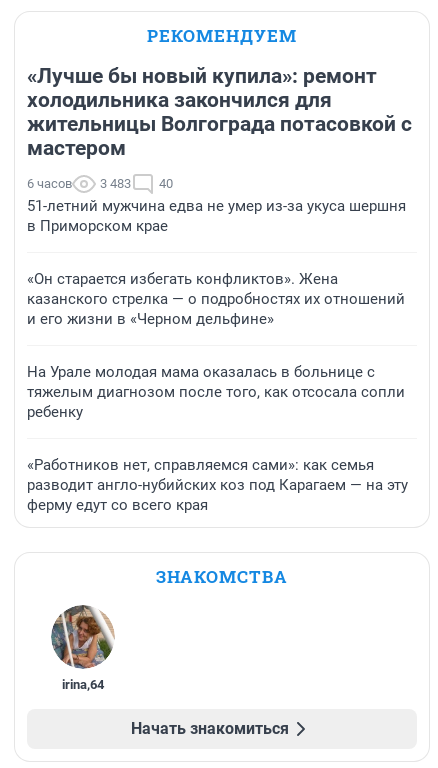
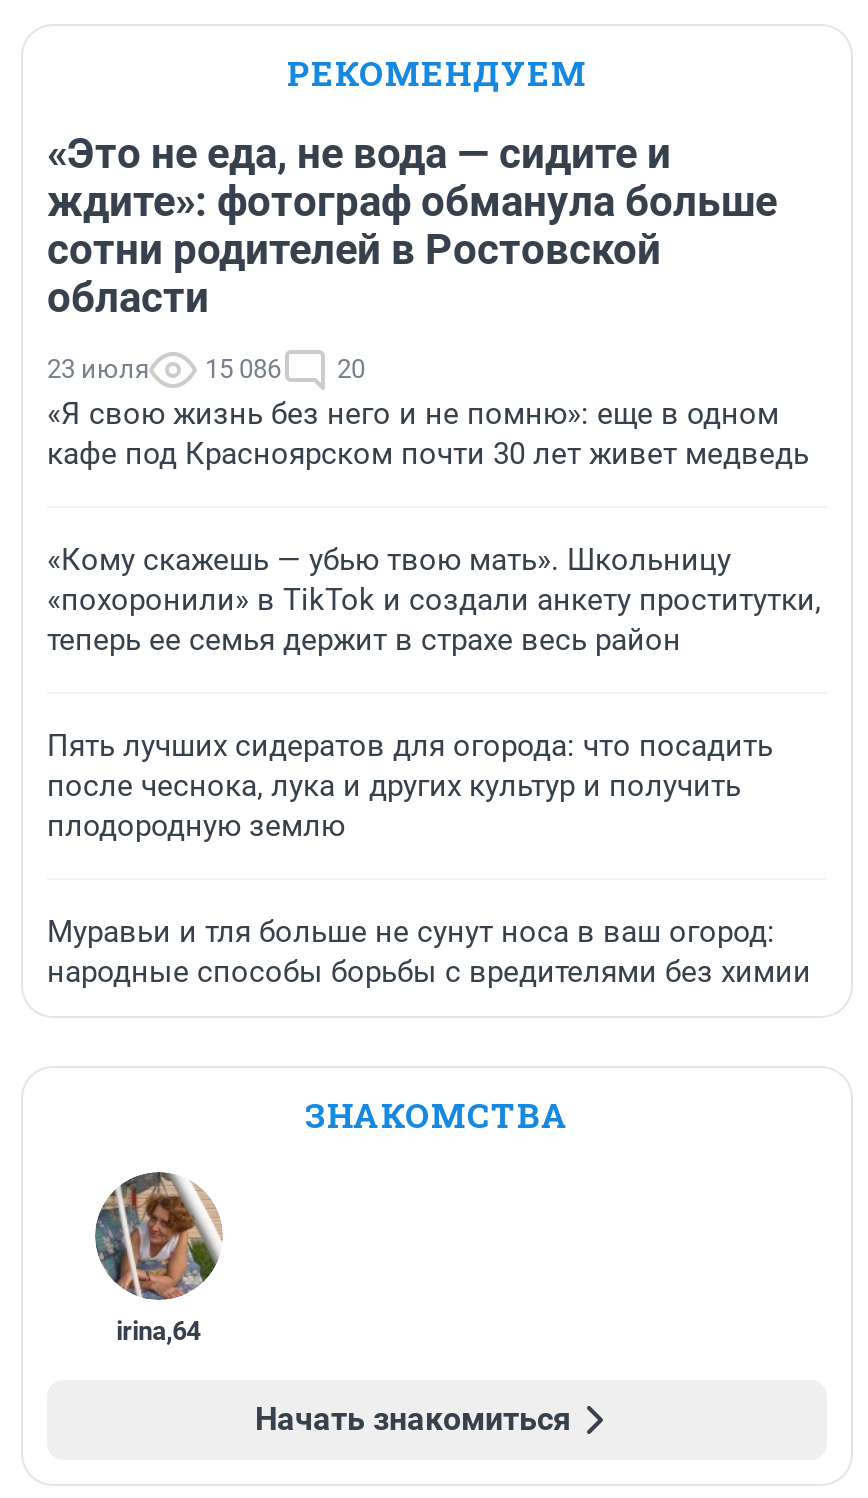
- «Лучше бы новый купила»: ремонт
- холодильника закончился для
- жительницы Волгограда потасовкой с
- мастером
+ «Это не еда, не вода — сидите и
+ ждите»: фотограф обманула больше
+ сотни родителей в Ростовской
+ области

- 6 часов
- 3 483
- 40
- 51-летний мужчина едва не умер из-за укуса шершня
- в Приморском крае
+ 23 июля
+ 15 086
+ 20
+ «Я свою жизнь без него и не помню»: еще в одном
+ кафе под Красноярском почти 30 лет живет медведь

- «Он старается избегать конфликтов». Жена
- казанского стрелка — о подробностях их отношений
- и его жизни в «Черном дельфине»
+ «Кому скажешь — убью твою мать». Школьницу
+ «похоронили» в TikTok и создали анкету проститутки,
+ теперь ее семья держит в страхе весь район

- На Урале молодая мама оказалась в больнице с
- тяжелым диагнозом после того, как отсосала сопли
- ребенку
+ Пять лучших сидератов для огорода: что посадить
+ после чеснока, лука и других культур и получить
+ плодородную землю

- «Работников нет, справляемся сами»: как семья
- разводит англо-нубийских коз под Карагаем — на эту
- ферму едут со всего края
+ Муравьи и тля больше не сунут носа в ваш огород:
+ народные способы борьбы с вредителями без химии
